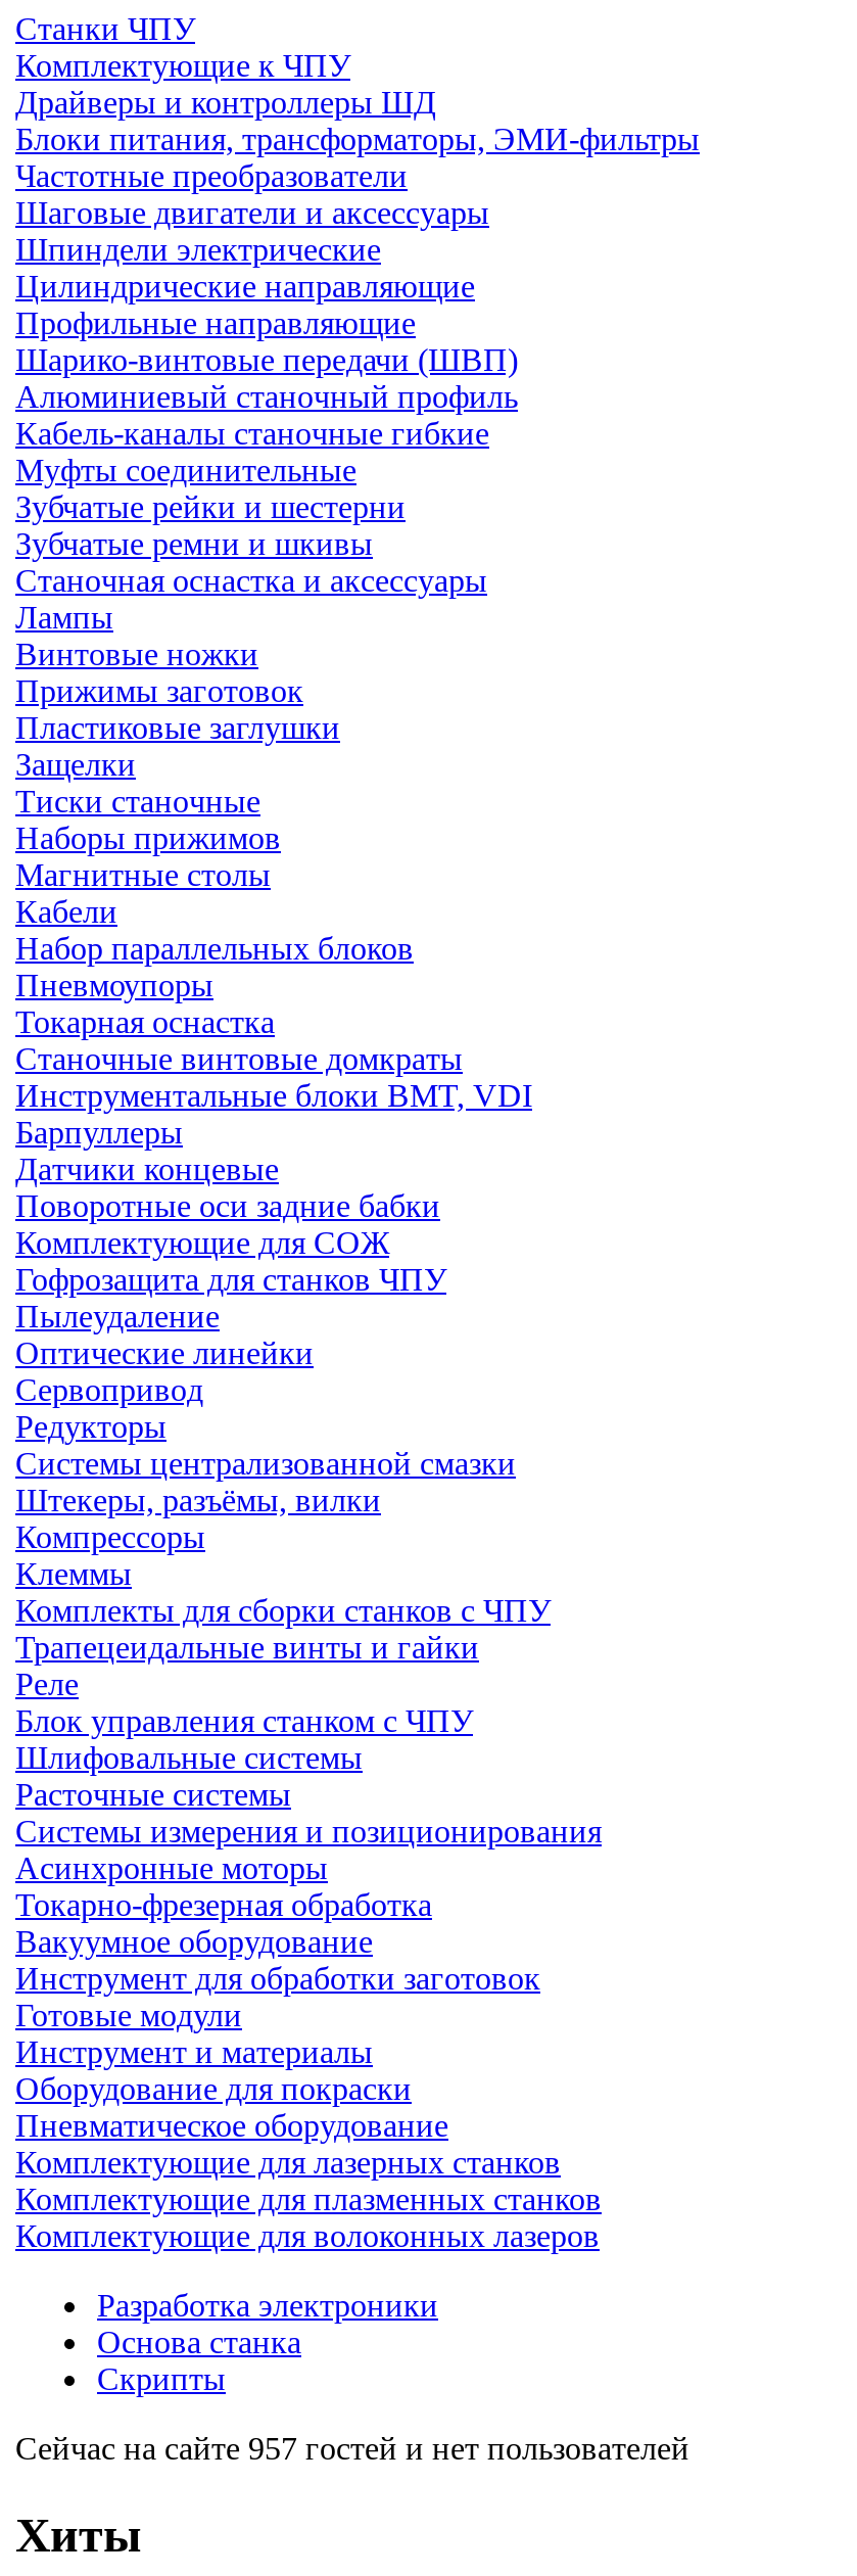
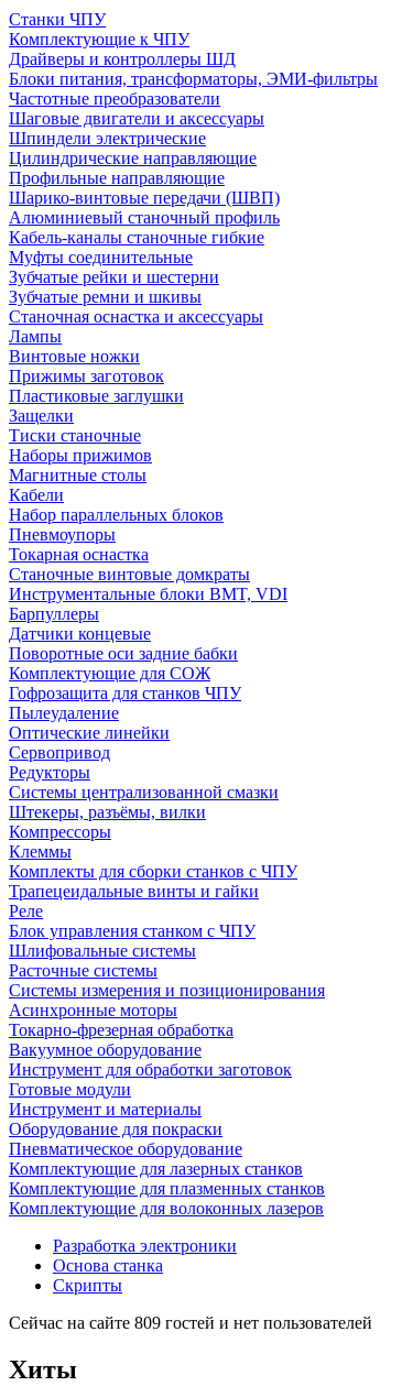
- Сейчас на сайте 957 гостей и нет пользователей
+ Сейчас на сайте 809 гостей и нет пользователей
